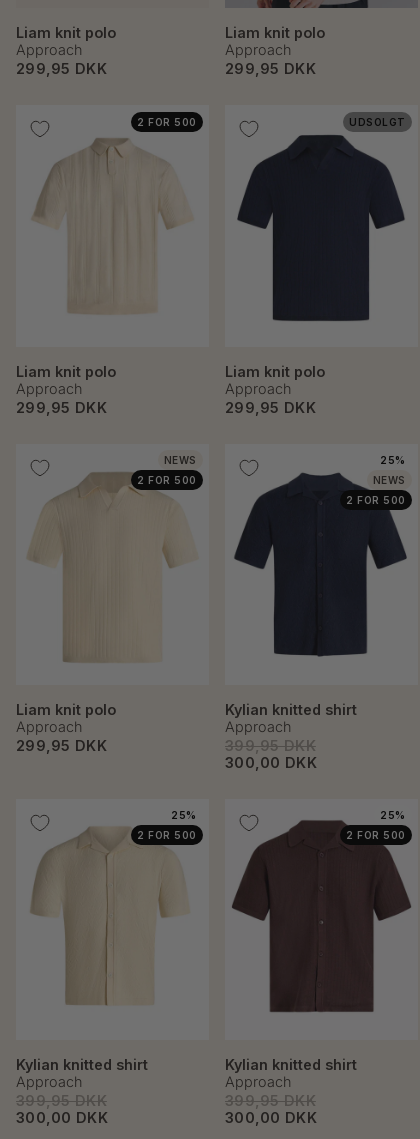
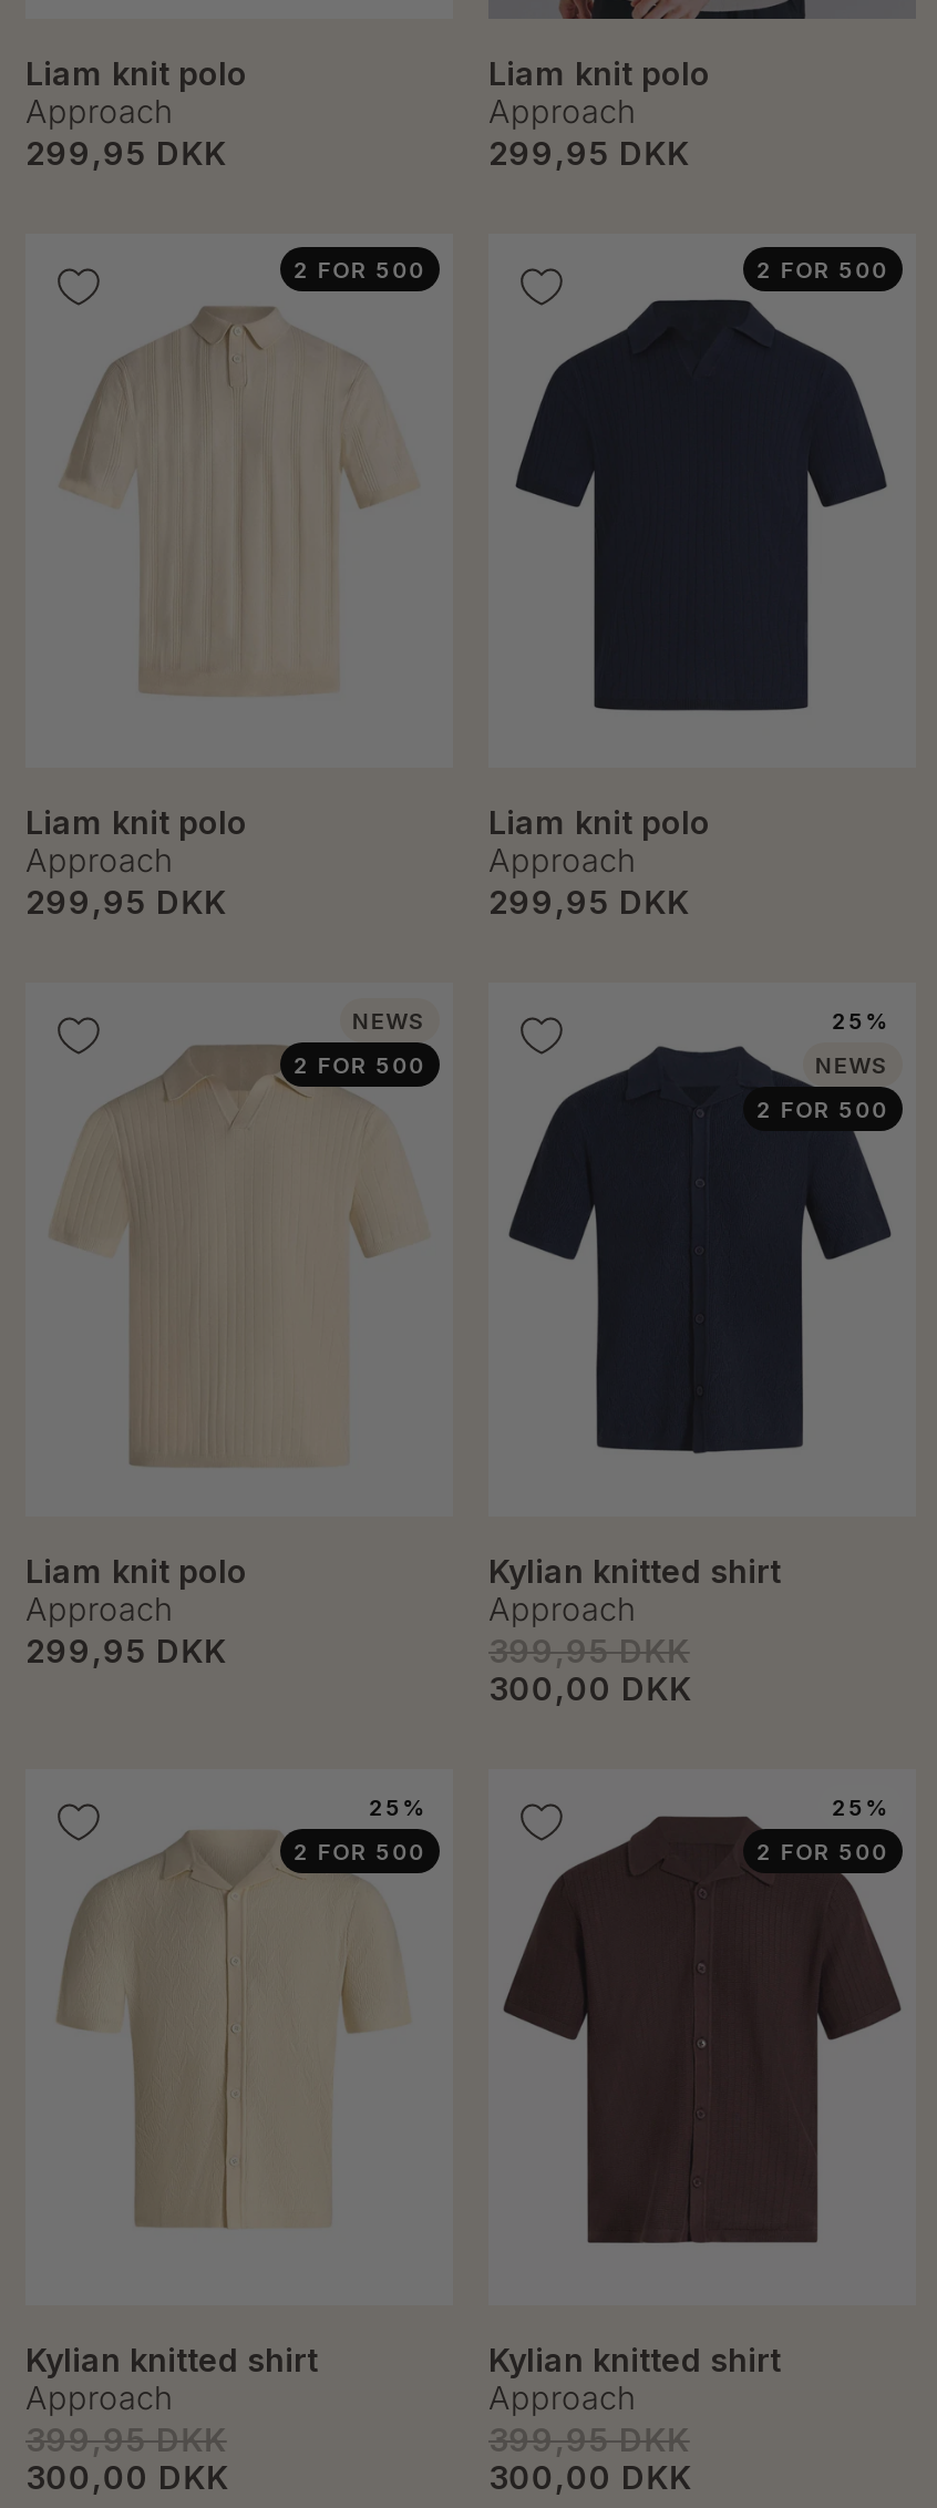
- UDSOLGT
+ 2 FOR 500
